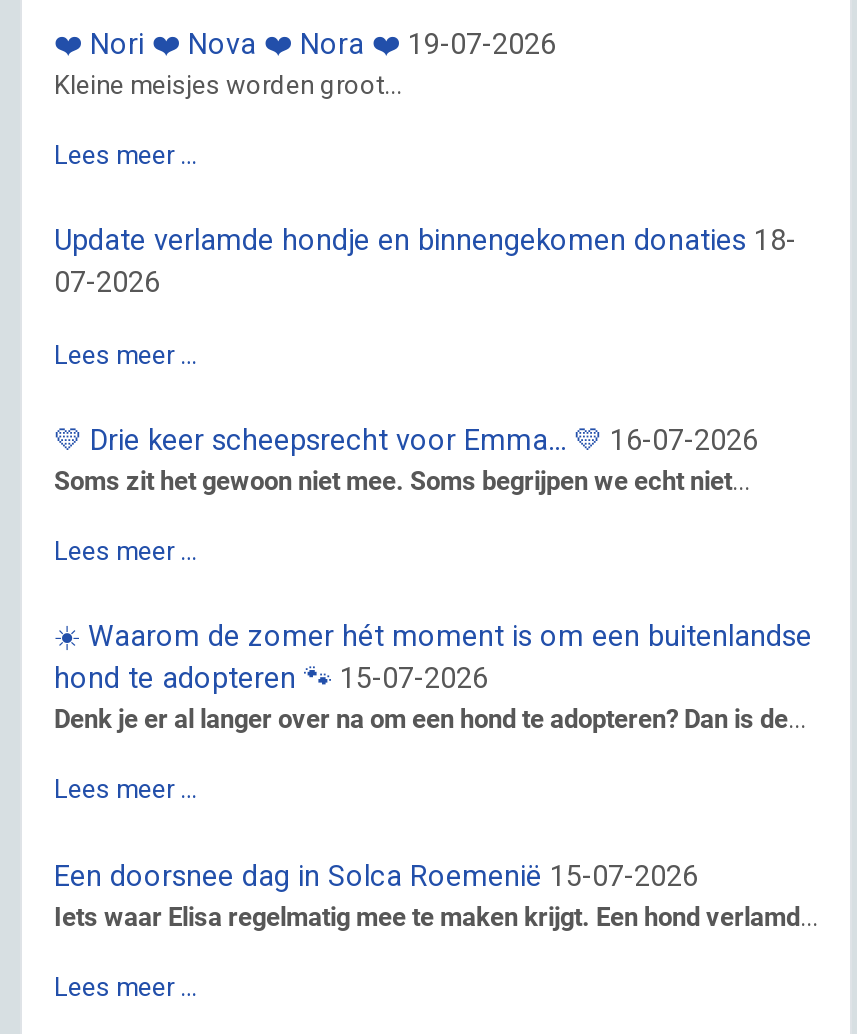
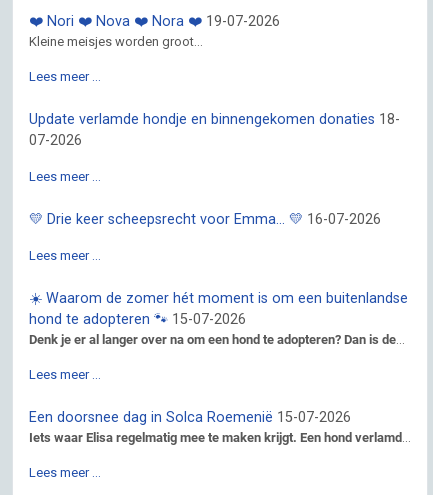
- Soms zit het gewoon niet mee. Soms begrijpen we echt niet...
